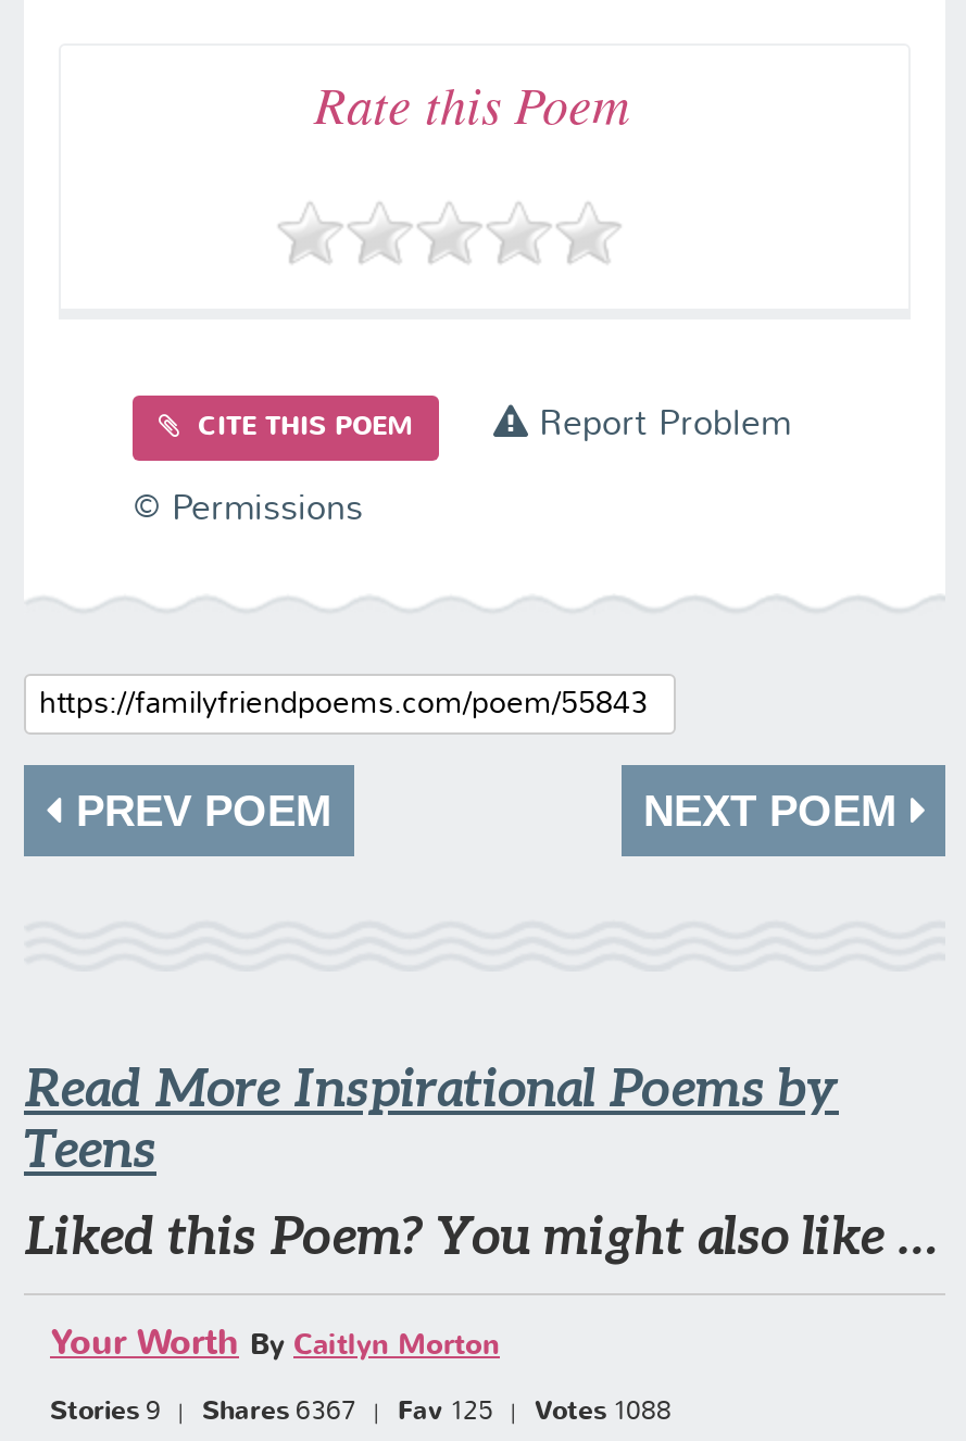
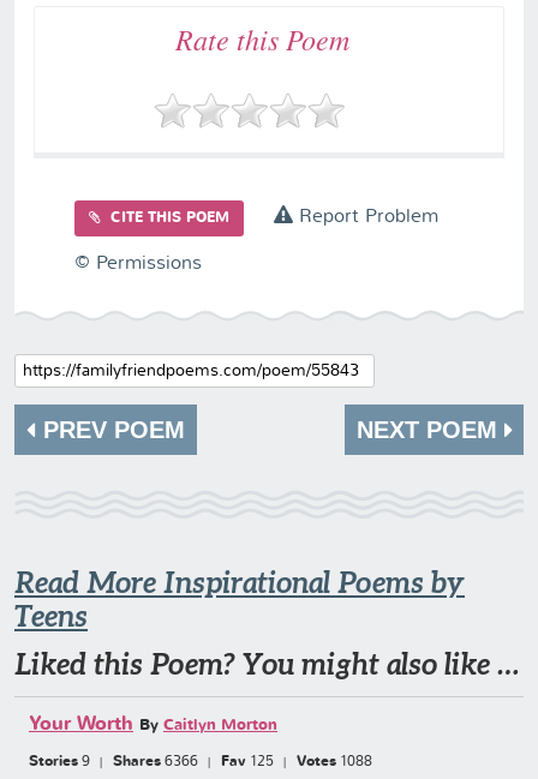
- Stories 9 Shares 6367 Fav 125 Votes 1088
+ Stories 9 Shares 6366 Fav 125 Votes 1088
